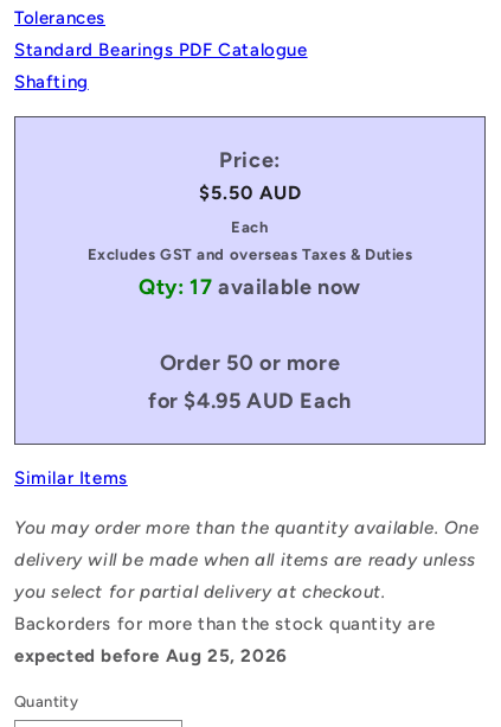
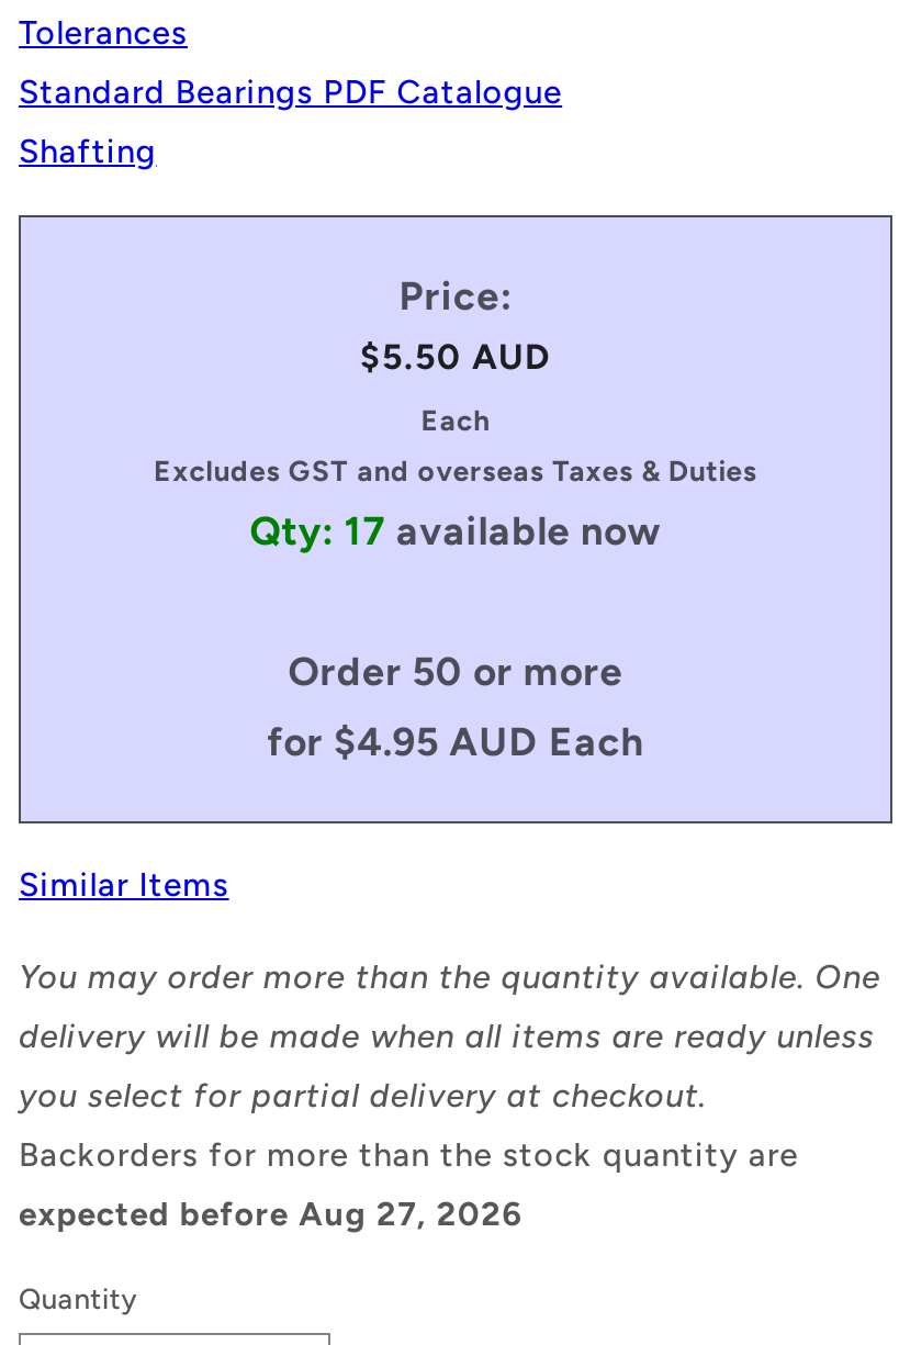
- expected before Aug 25, 2026
+ expected before Aug 27, 2026
